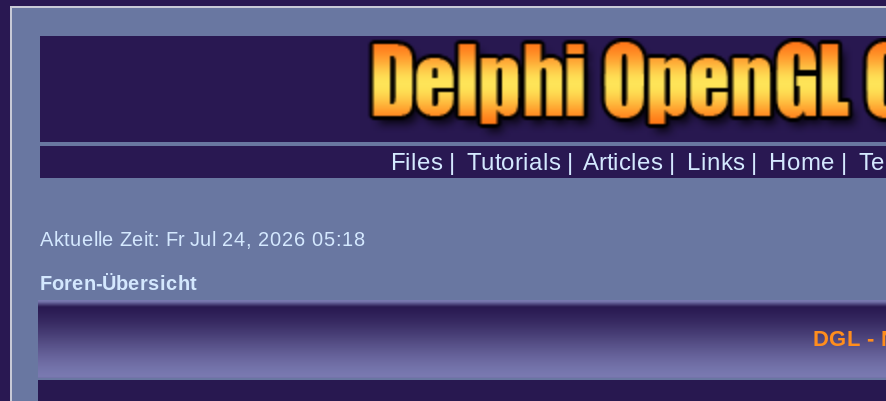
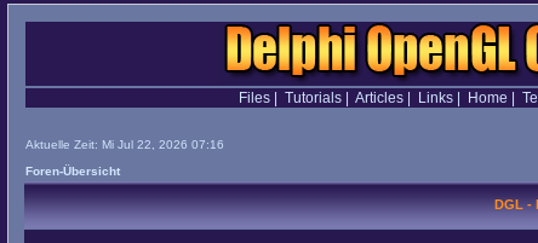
- Aktuelle Zeit: Fr Jul 24, 2026 05:18
+ Aktuelle Zeit: Mi Jul 22, 2026 07:16
